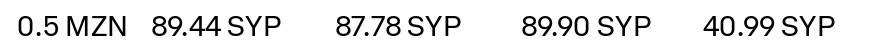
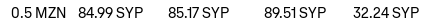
- 89.44 SYP
+ 84.99 SYP

- 87.78 SYP
+ 85.17 SYP

- 89.90 SYP
+ 89.51 SYP

- 40.99 SYP
+ 32.24 SYP
